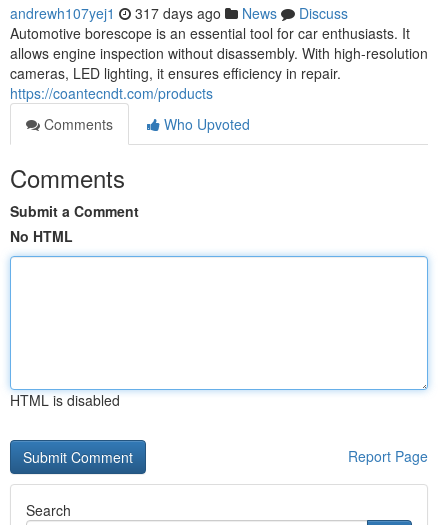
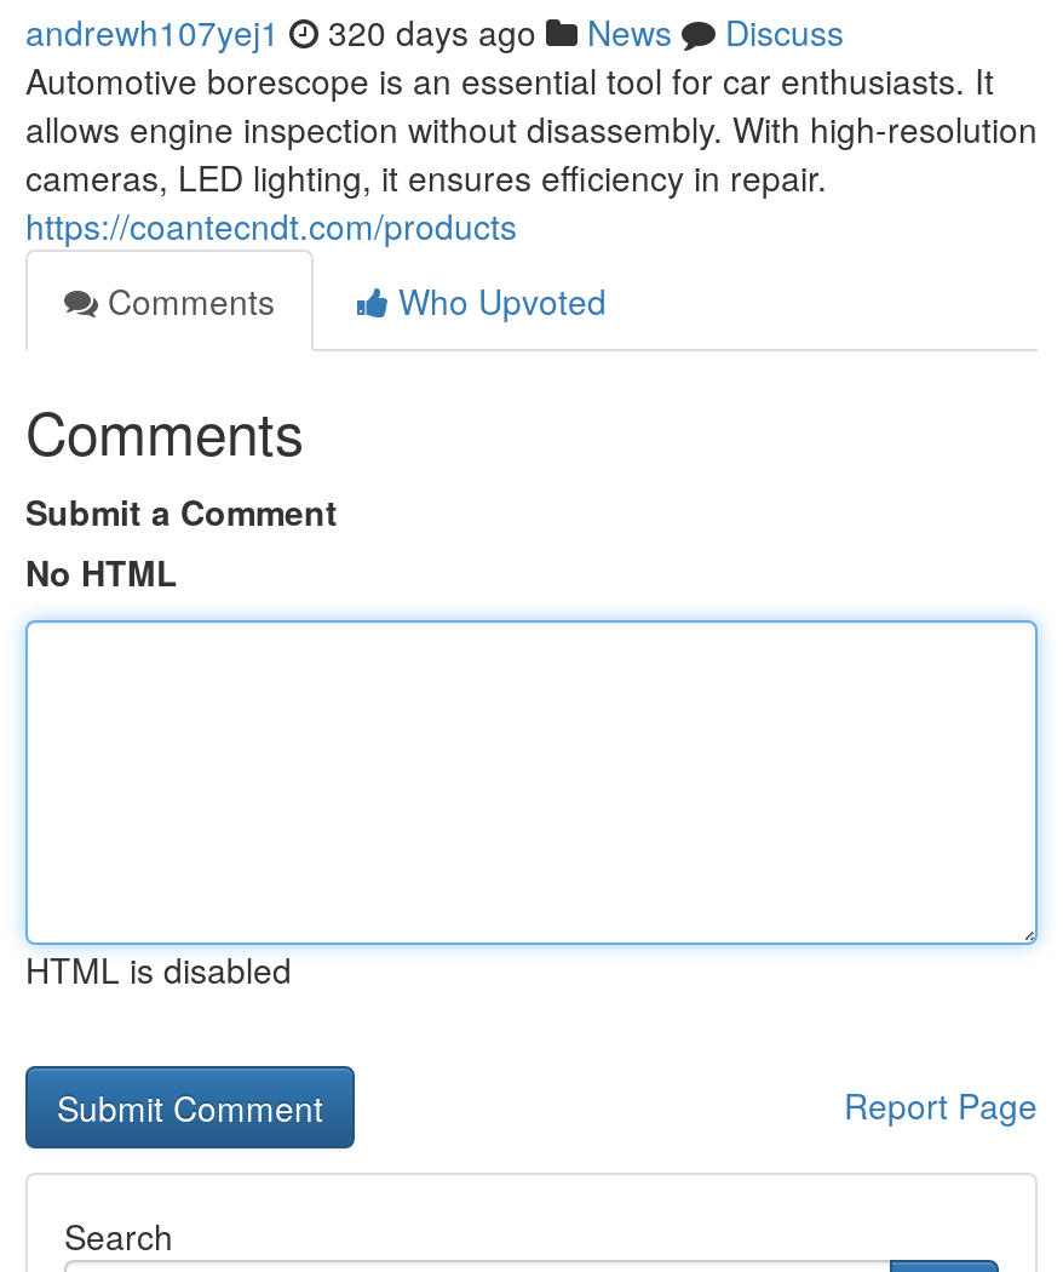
- andrewh107yej1 317 days ago News Discuss
+ andrewh107yej1 320 days ago News Discuss
